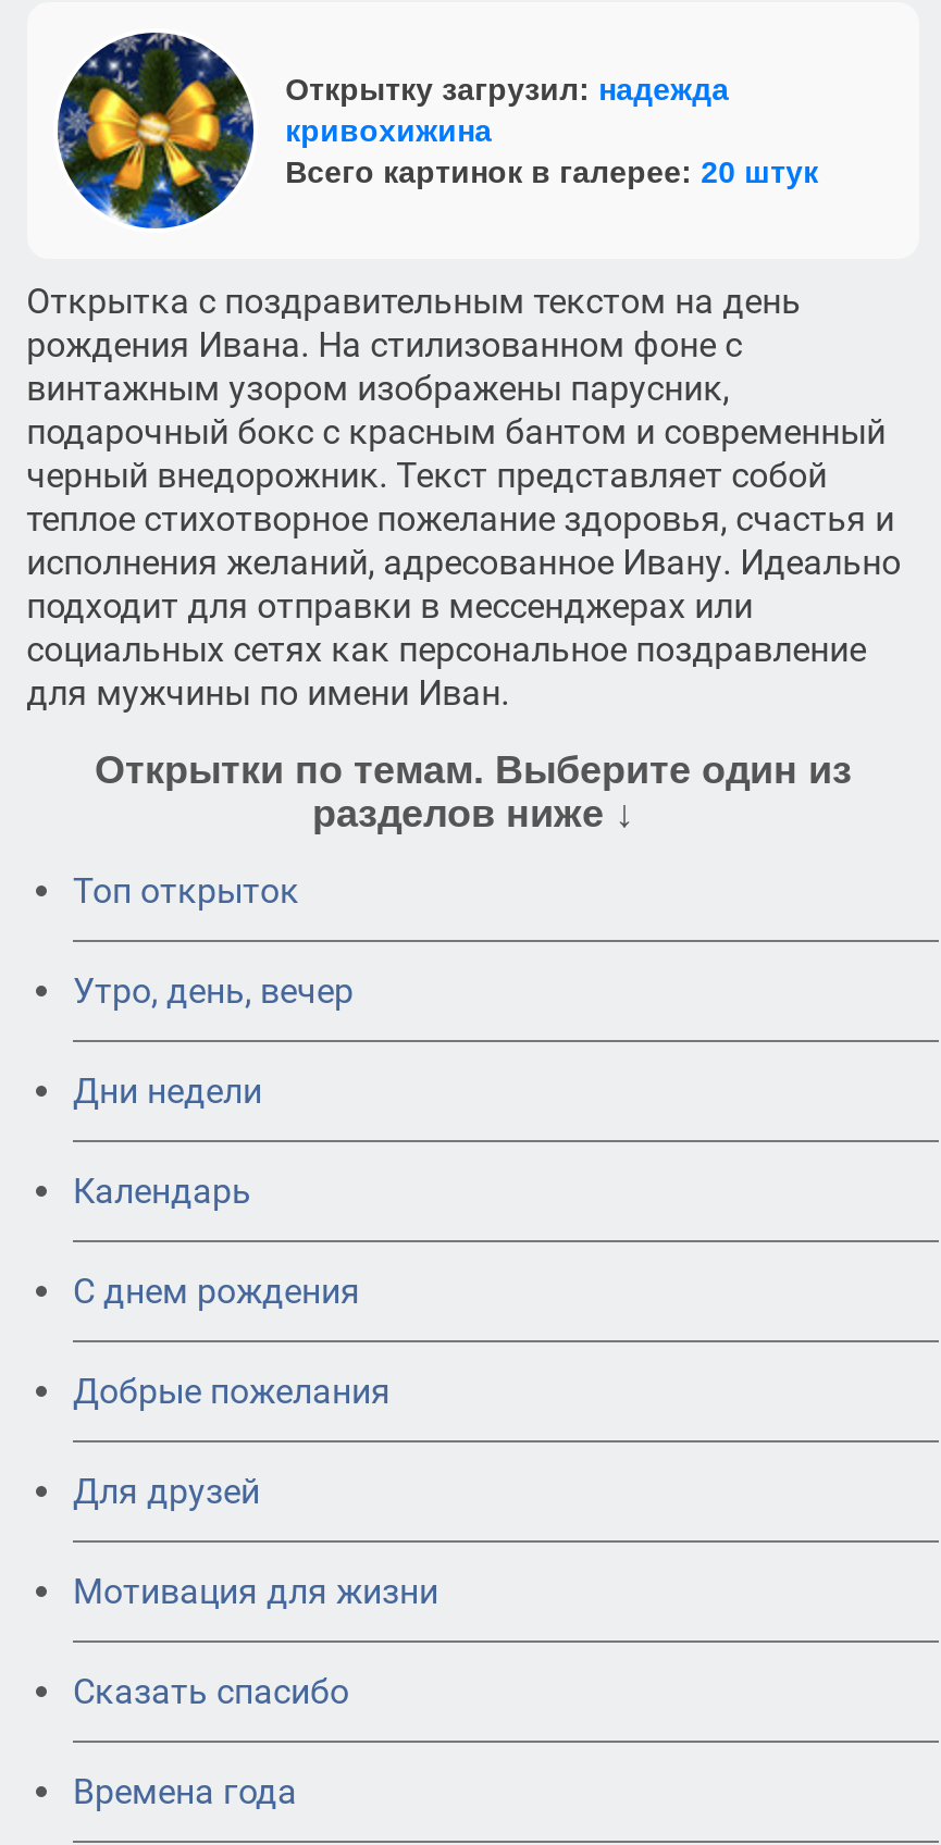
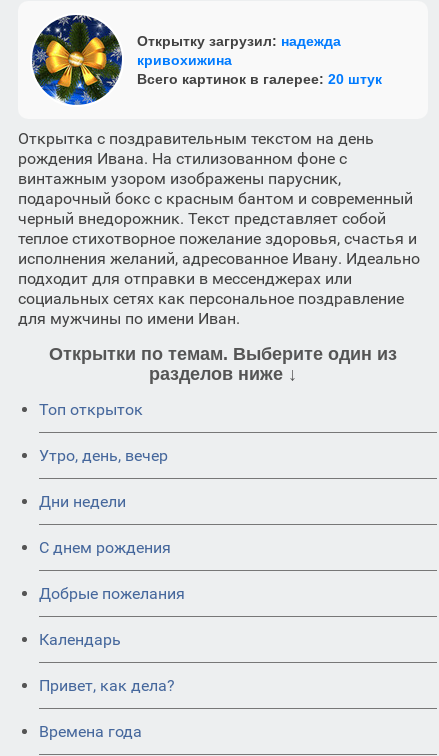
- Календарь

- Для друзей
- Мотивация для жизни
- Сказать спасибо
+ Календарь
+ Привет, как дела?
